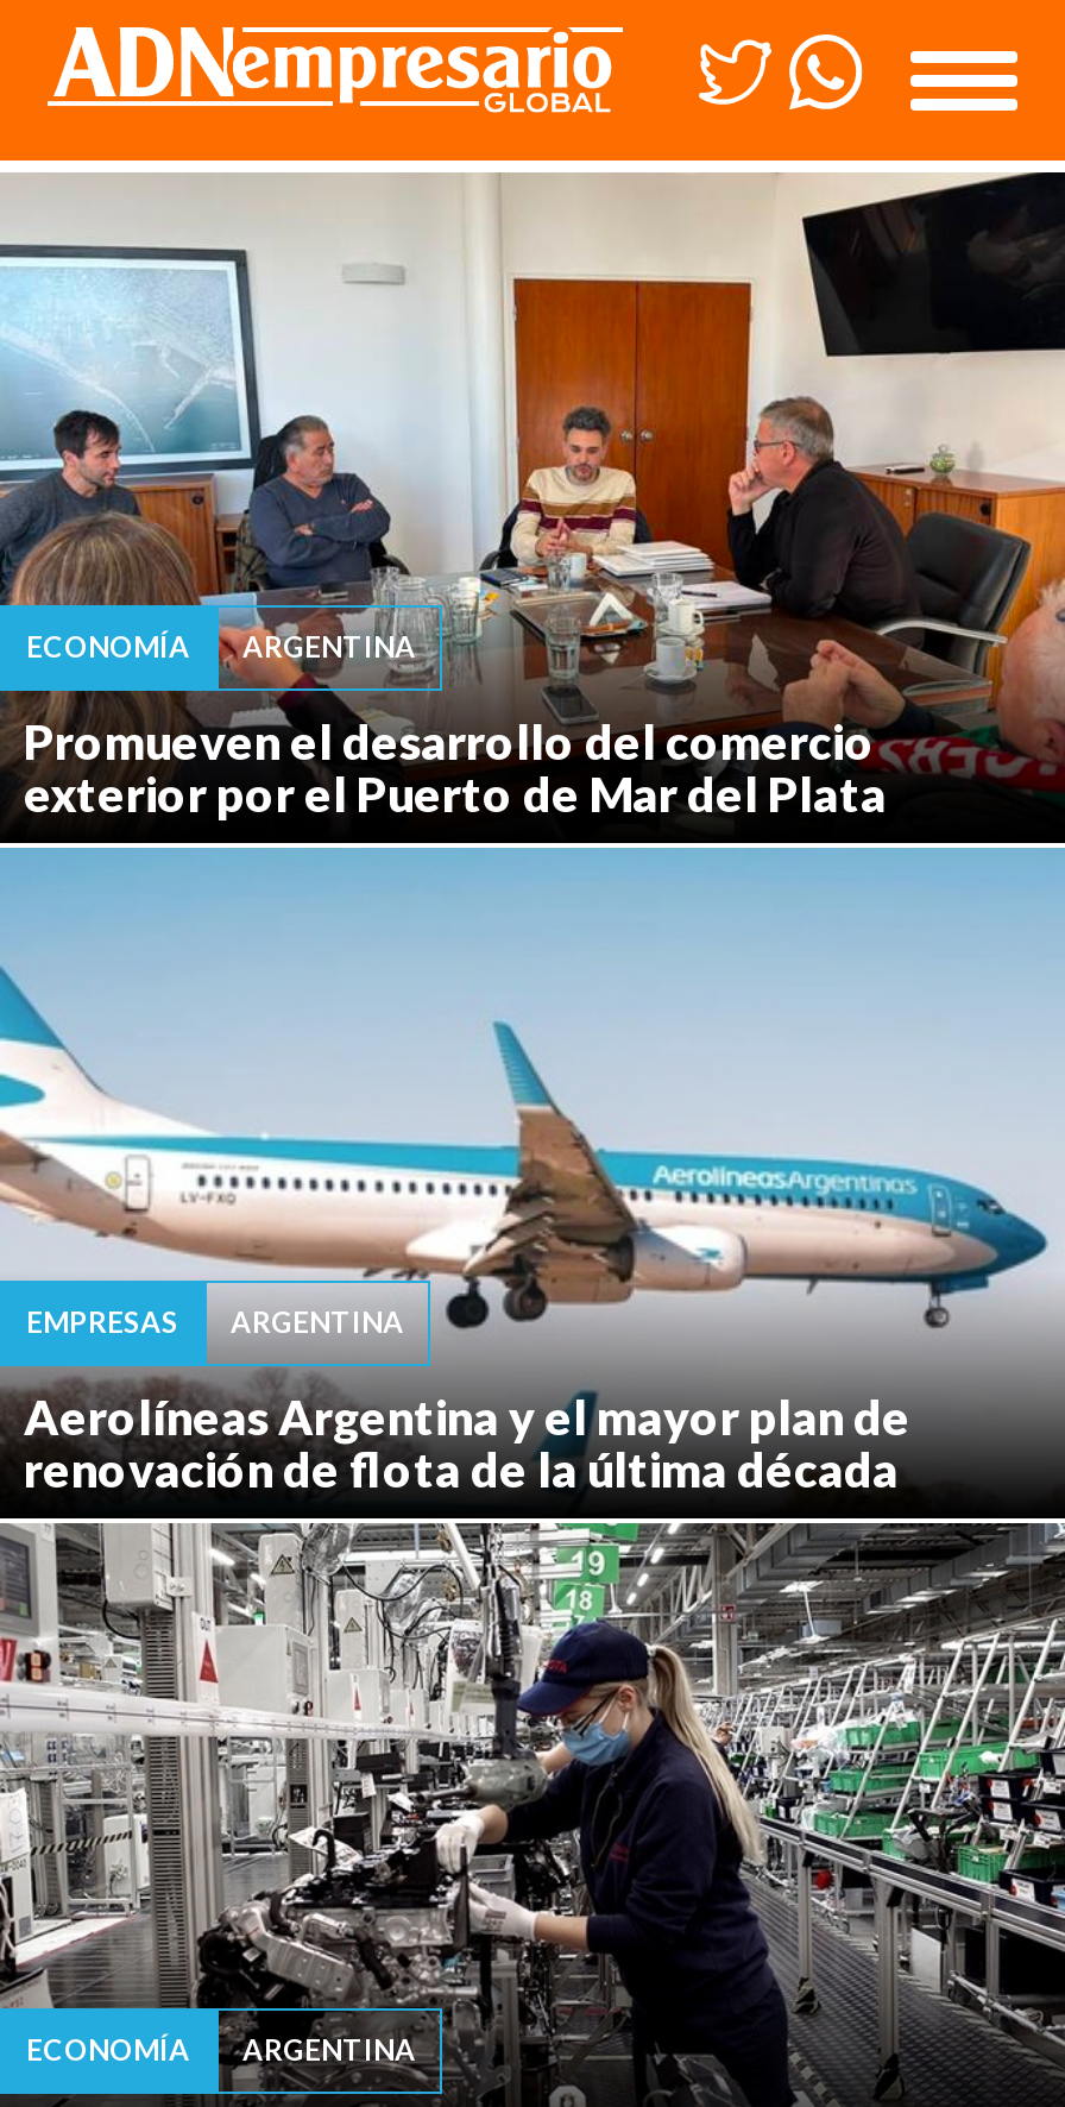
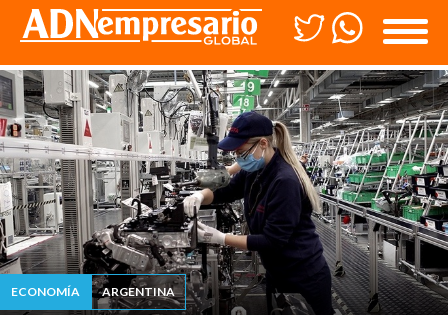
- [image]
- ECONOMÍA
- ARGENTINA
- Promueven el desarrollo del comercio
- exterior por el Puerto de Mar del Plata

- [image]
- EMPRESAS
- ARGENTINA
- Aerolíneas Argentina y el mayor plan de
- renovación de flota de la última década
